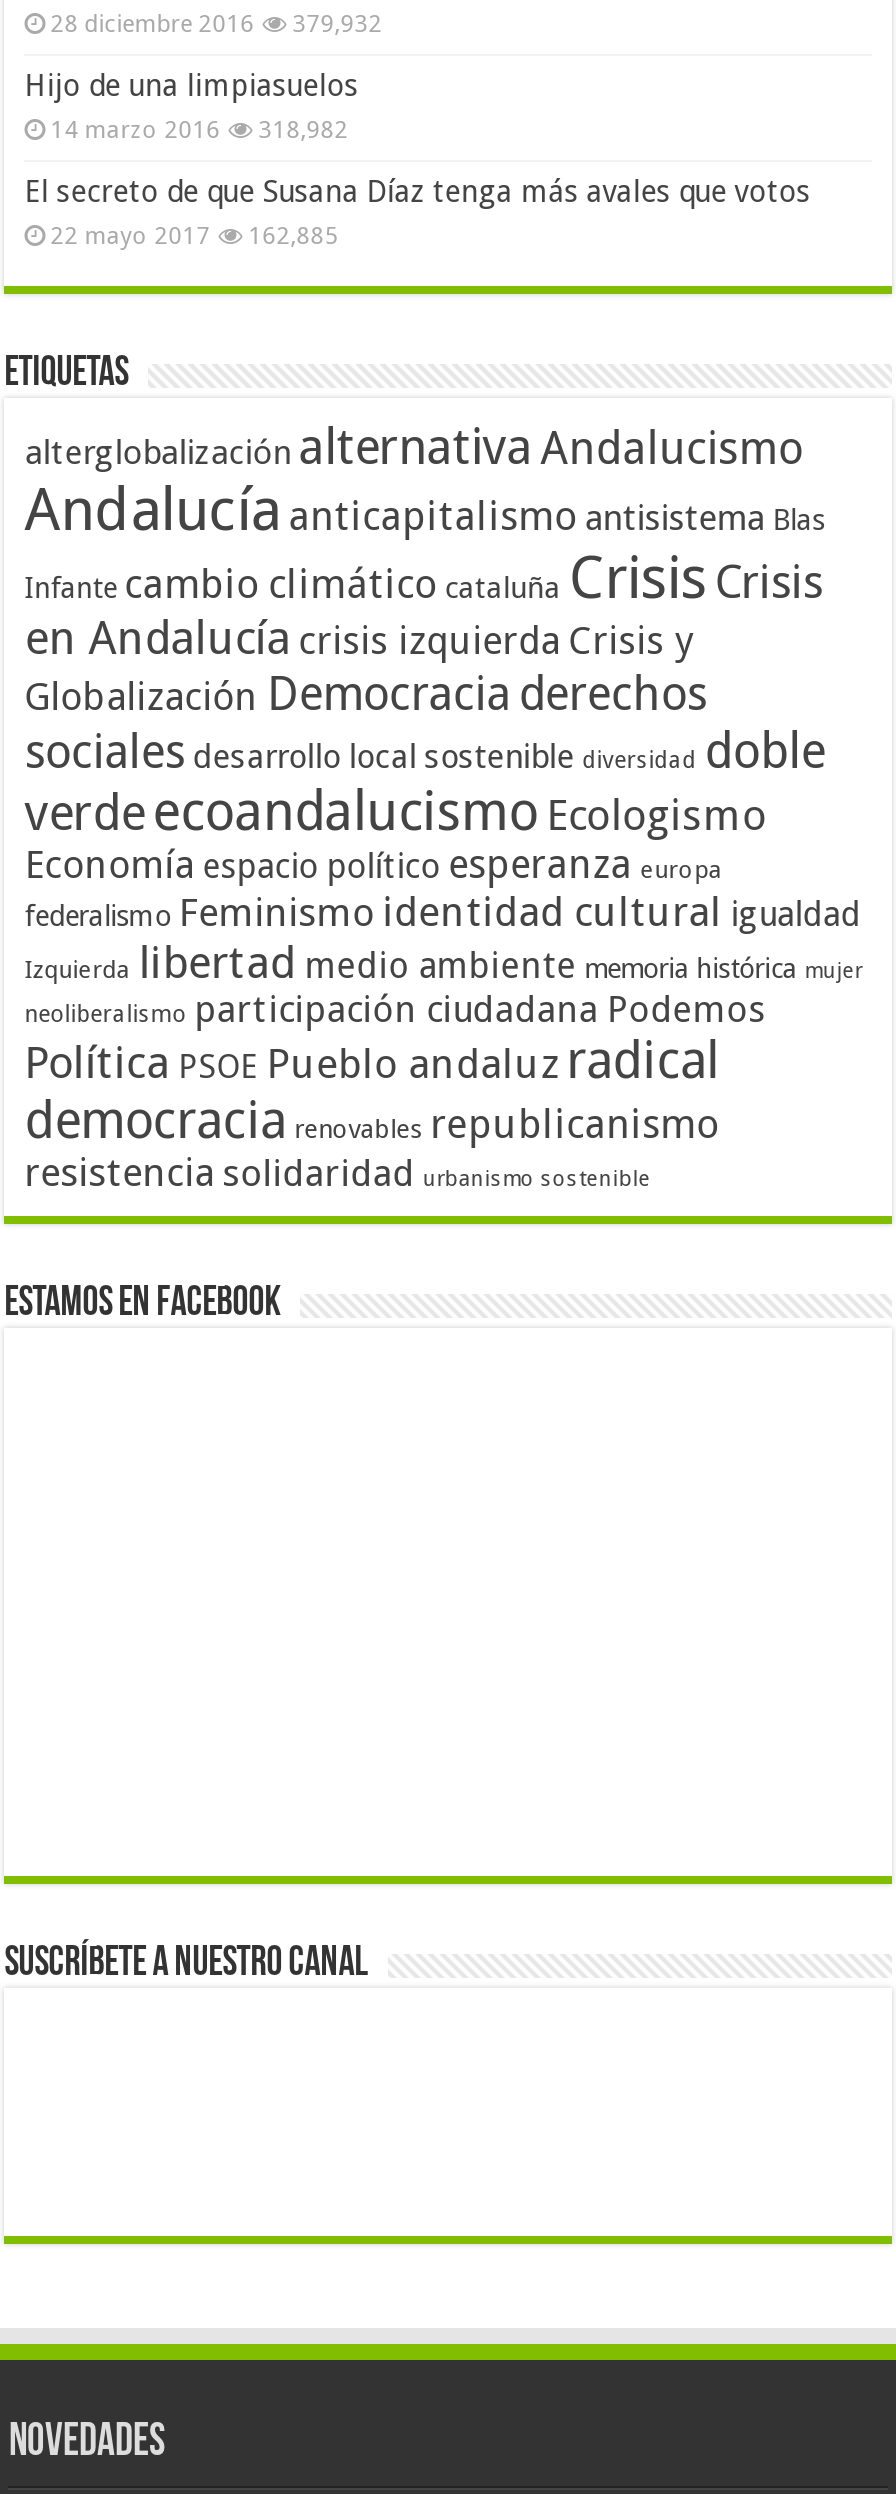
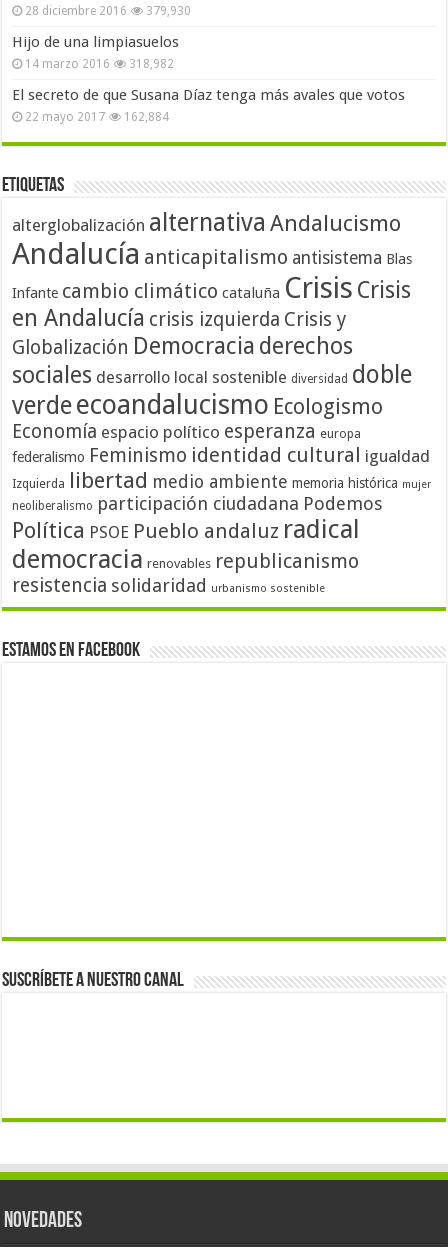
- 28 diciembre 2016 379,932
+ 28 diciembre 2016 379,930

- 22 mayo 2017 162,885
+ 22 mayo 2017 162,884
